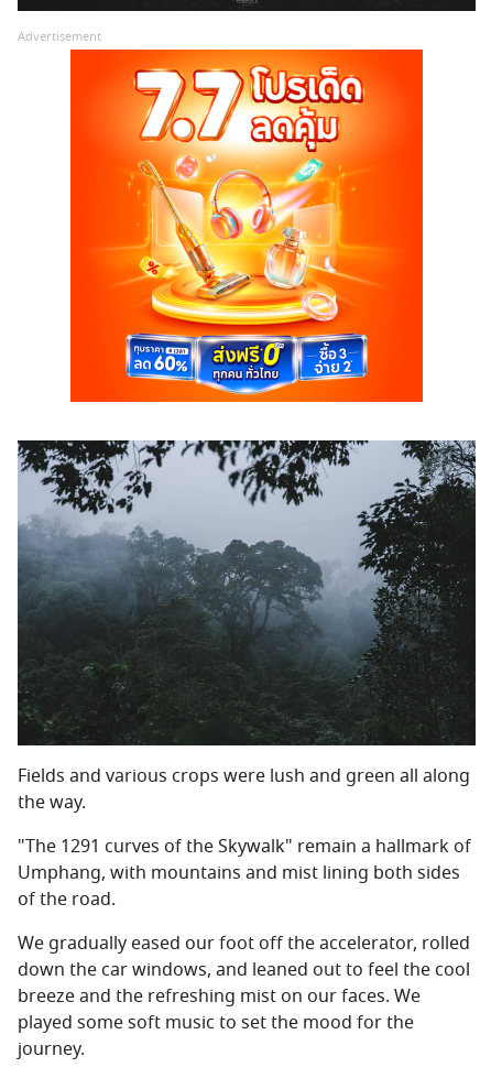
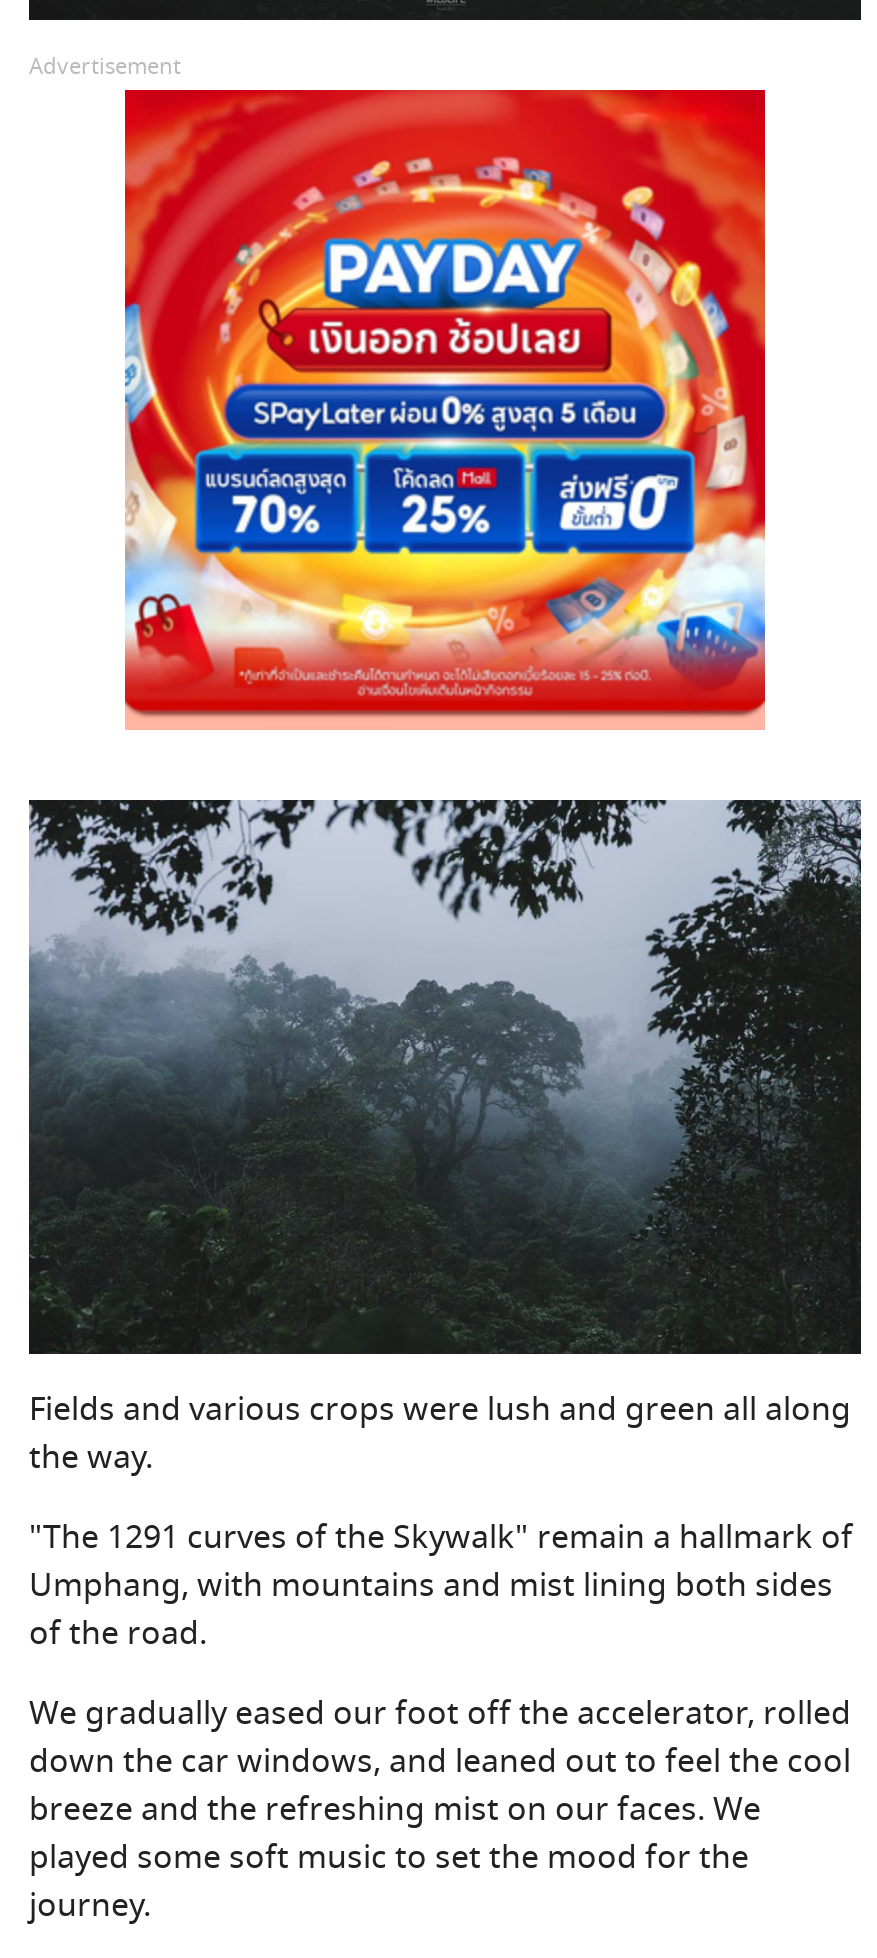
- [image]
+ [image]
